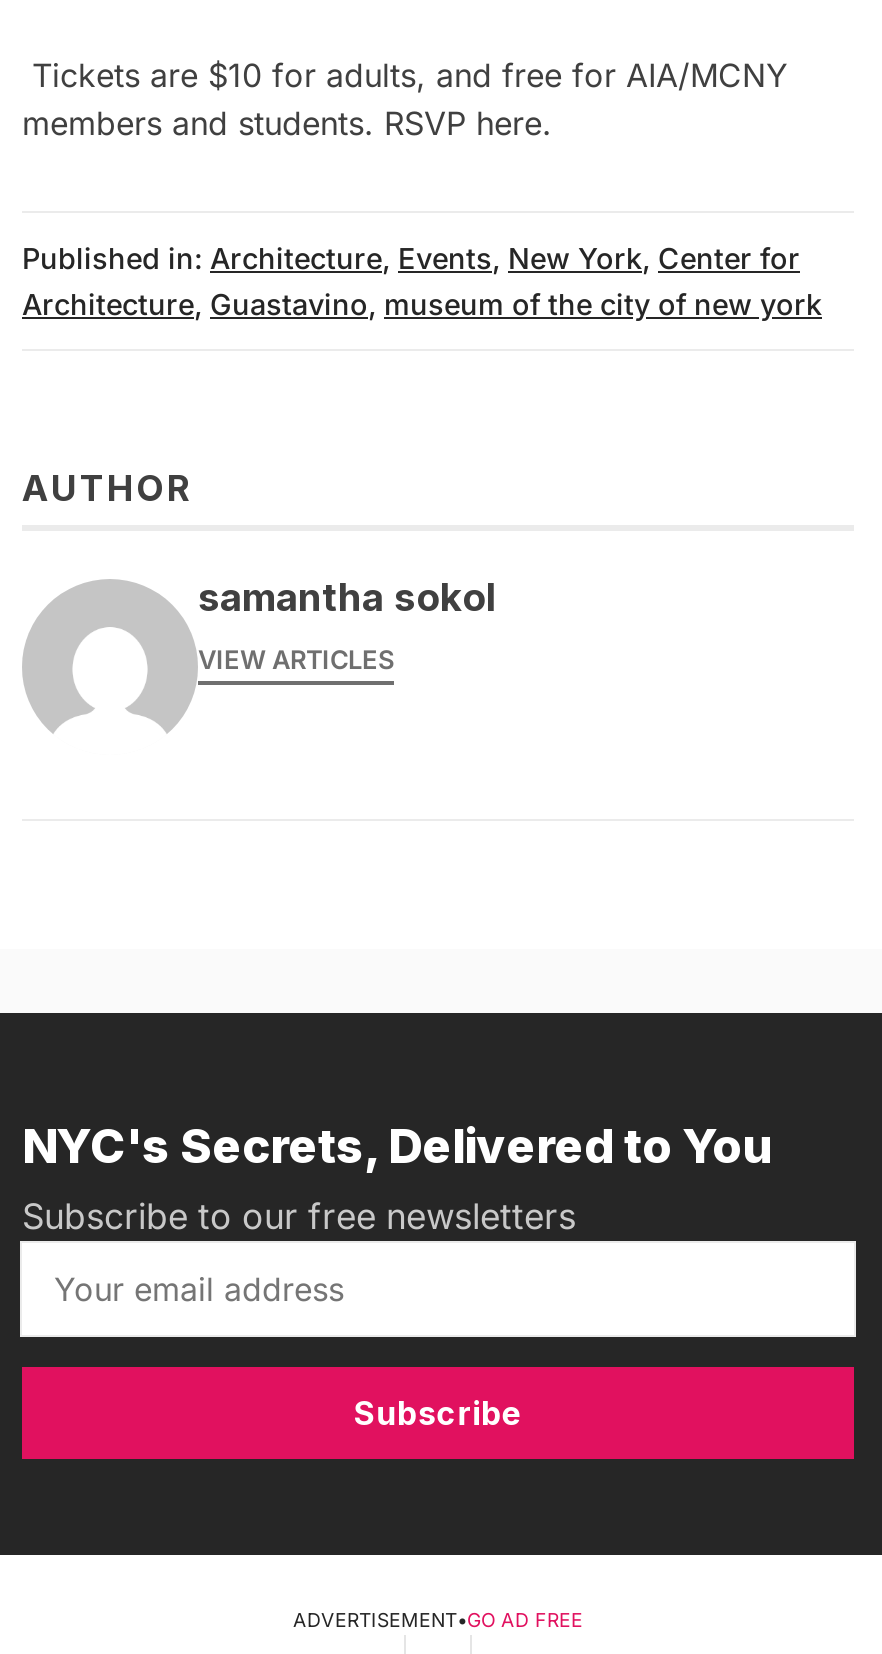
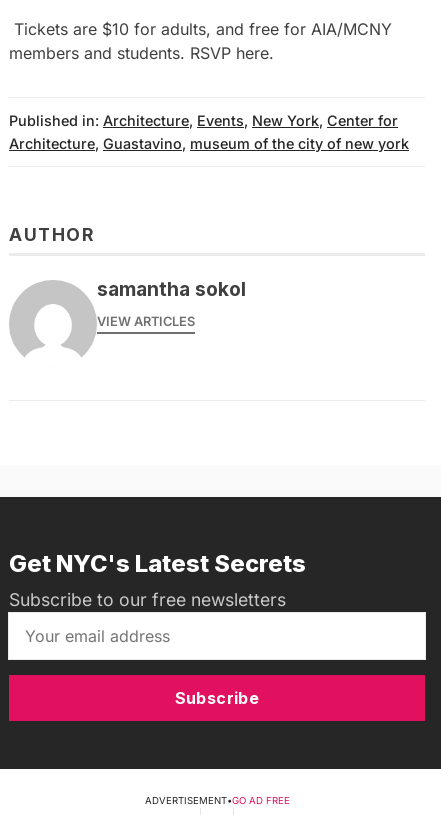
- NYC's Secrets, Delivered to You
+ Get NYC's Latest Secrets
